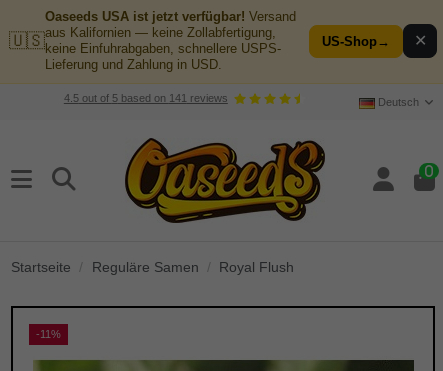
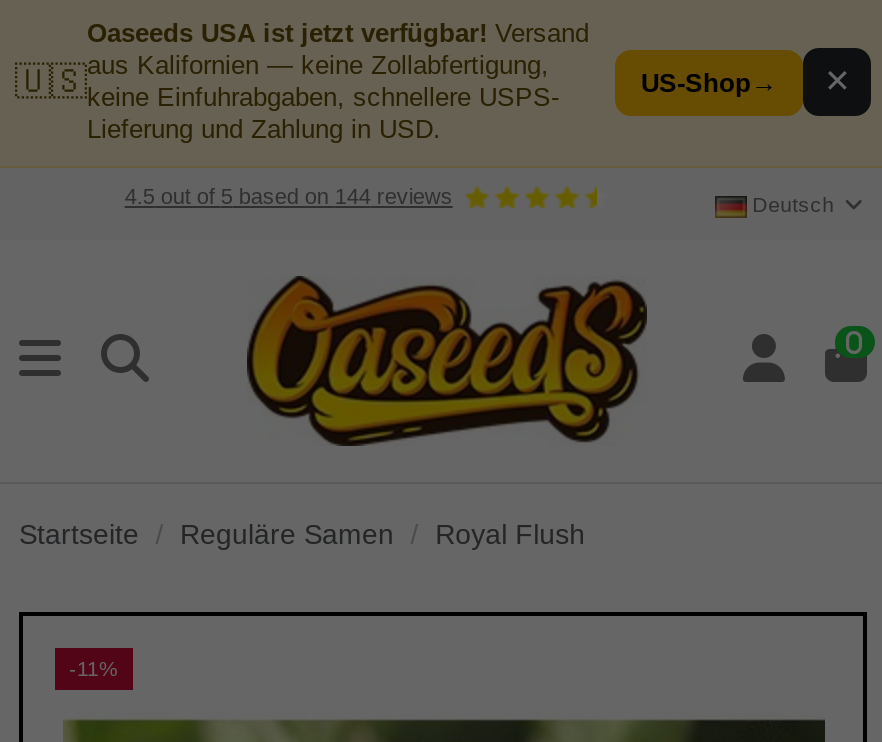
- 4.5 out of 5 based on 141 reviews
+ 4.5 out of 5 based on 144 reviews
